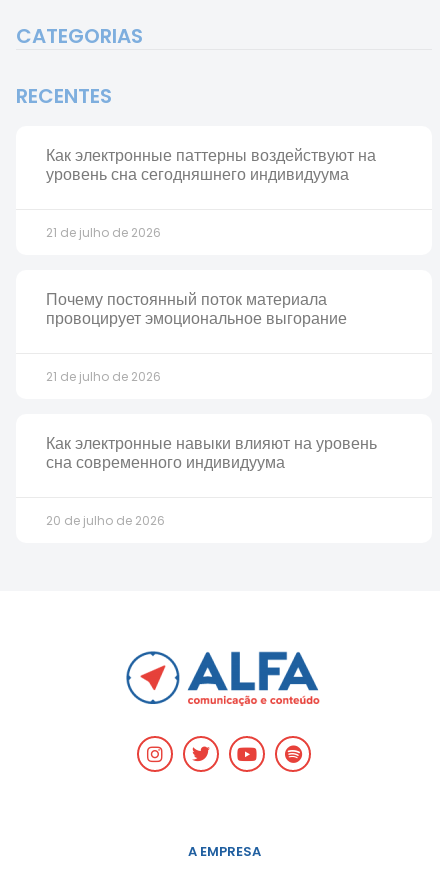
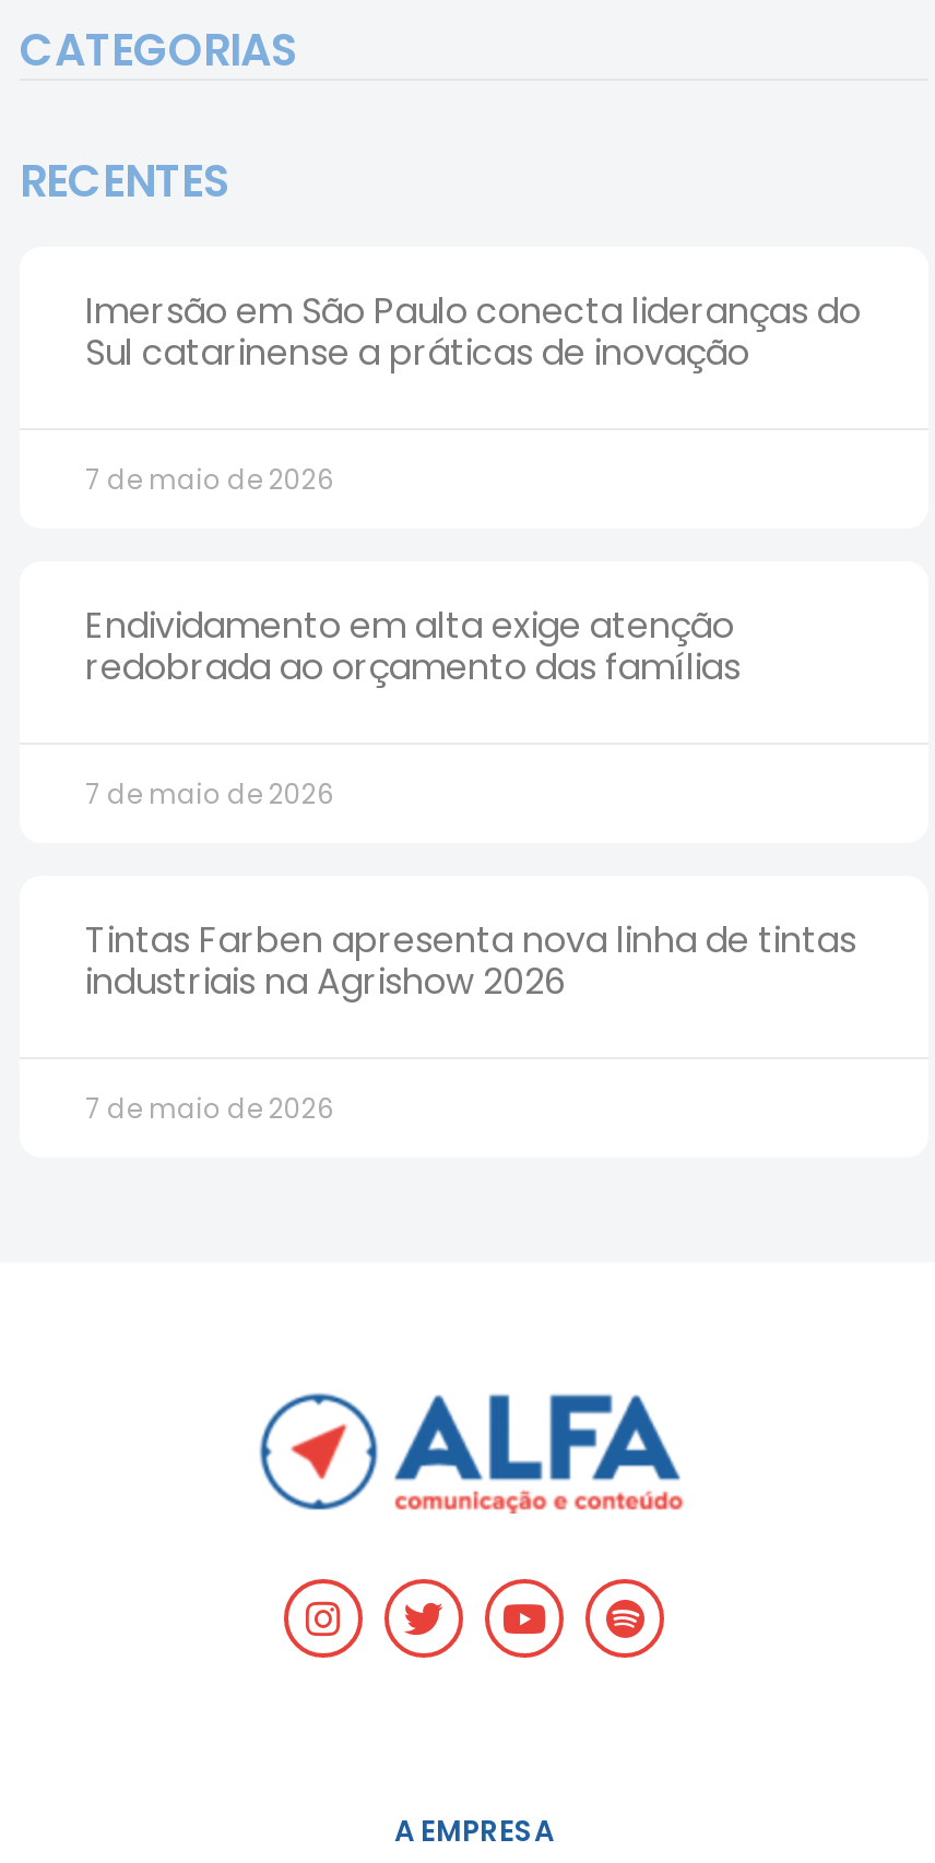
- Как электронные паттерны воздействуют на
- уровень сна сегодняшнего индивидуума
+ Imersão em São Paulo conecta lideranças do
+ Sul catarinense a práticas de inovação

- 21 de julho de 2026
+ 7 de maio de 2026

- Почему постоянный поток материала
- провоцирует эмоциональное выгорание
+ Endividamento em alta exige atenção
+ redobrada ao orçamento das famílias

- 21 de julho de 2026
+ 7 de maio de 2026

- Как электронные навыки влияют на уровень
- сна современного индивидуума
+ Tintas Farben apresenta nova linha de tintas
+ industriais na Agrishow 2026

- 20 de julho de 2026
+ 7 de maio de 2026
